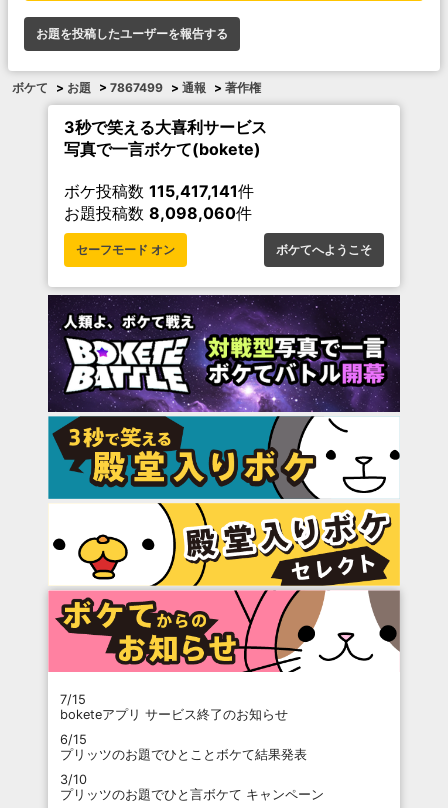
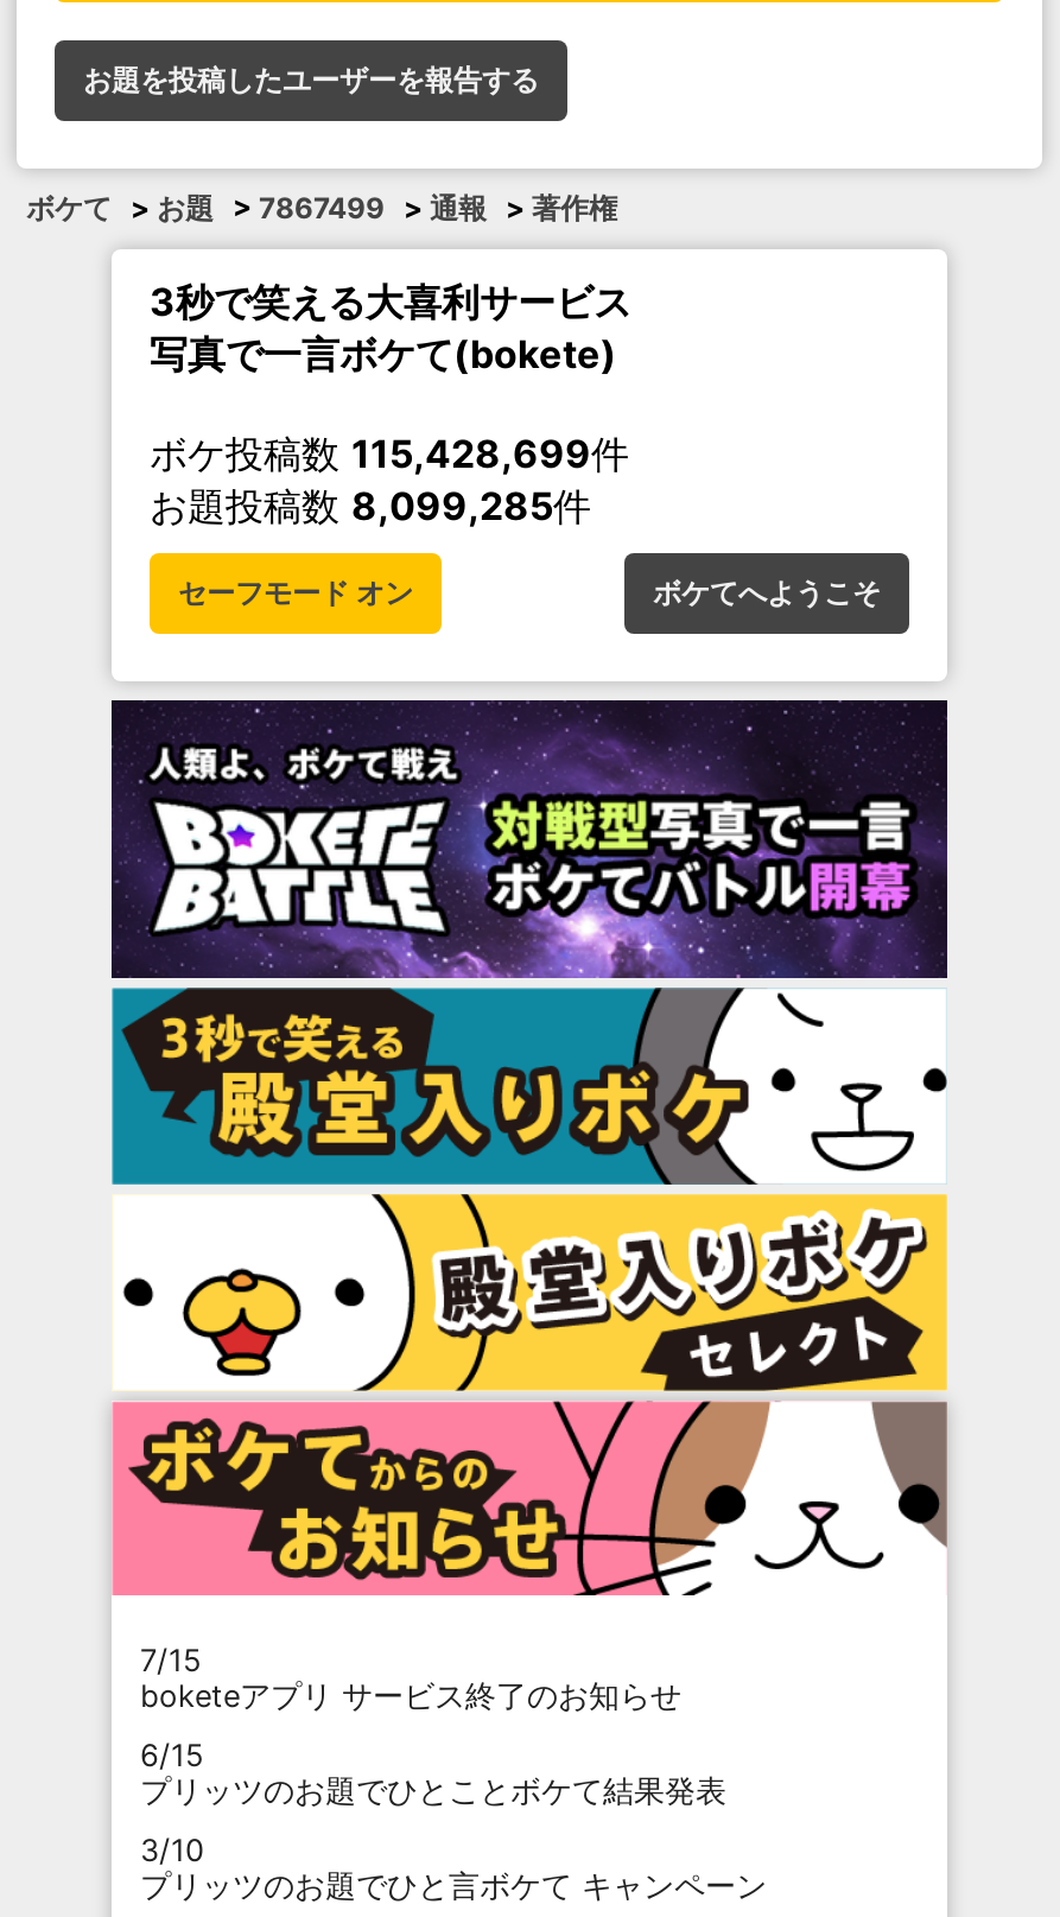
- ボケ投稿数115,417,141件
+ ボケ投稿数115,428,699件

- お題投稿数8,098,060件
+ お題投稿数8,099,285件
